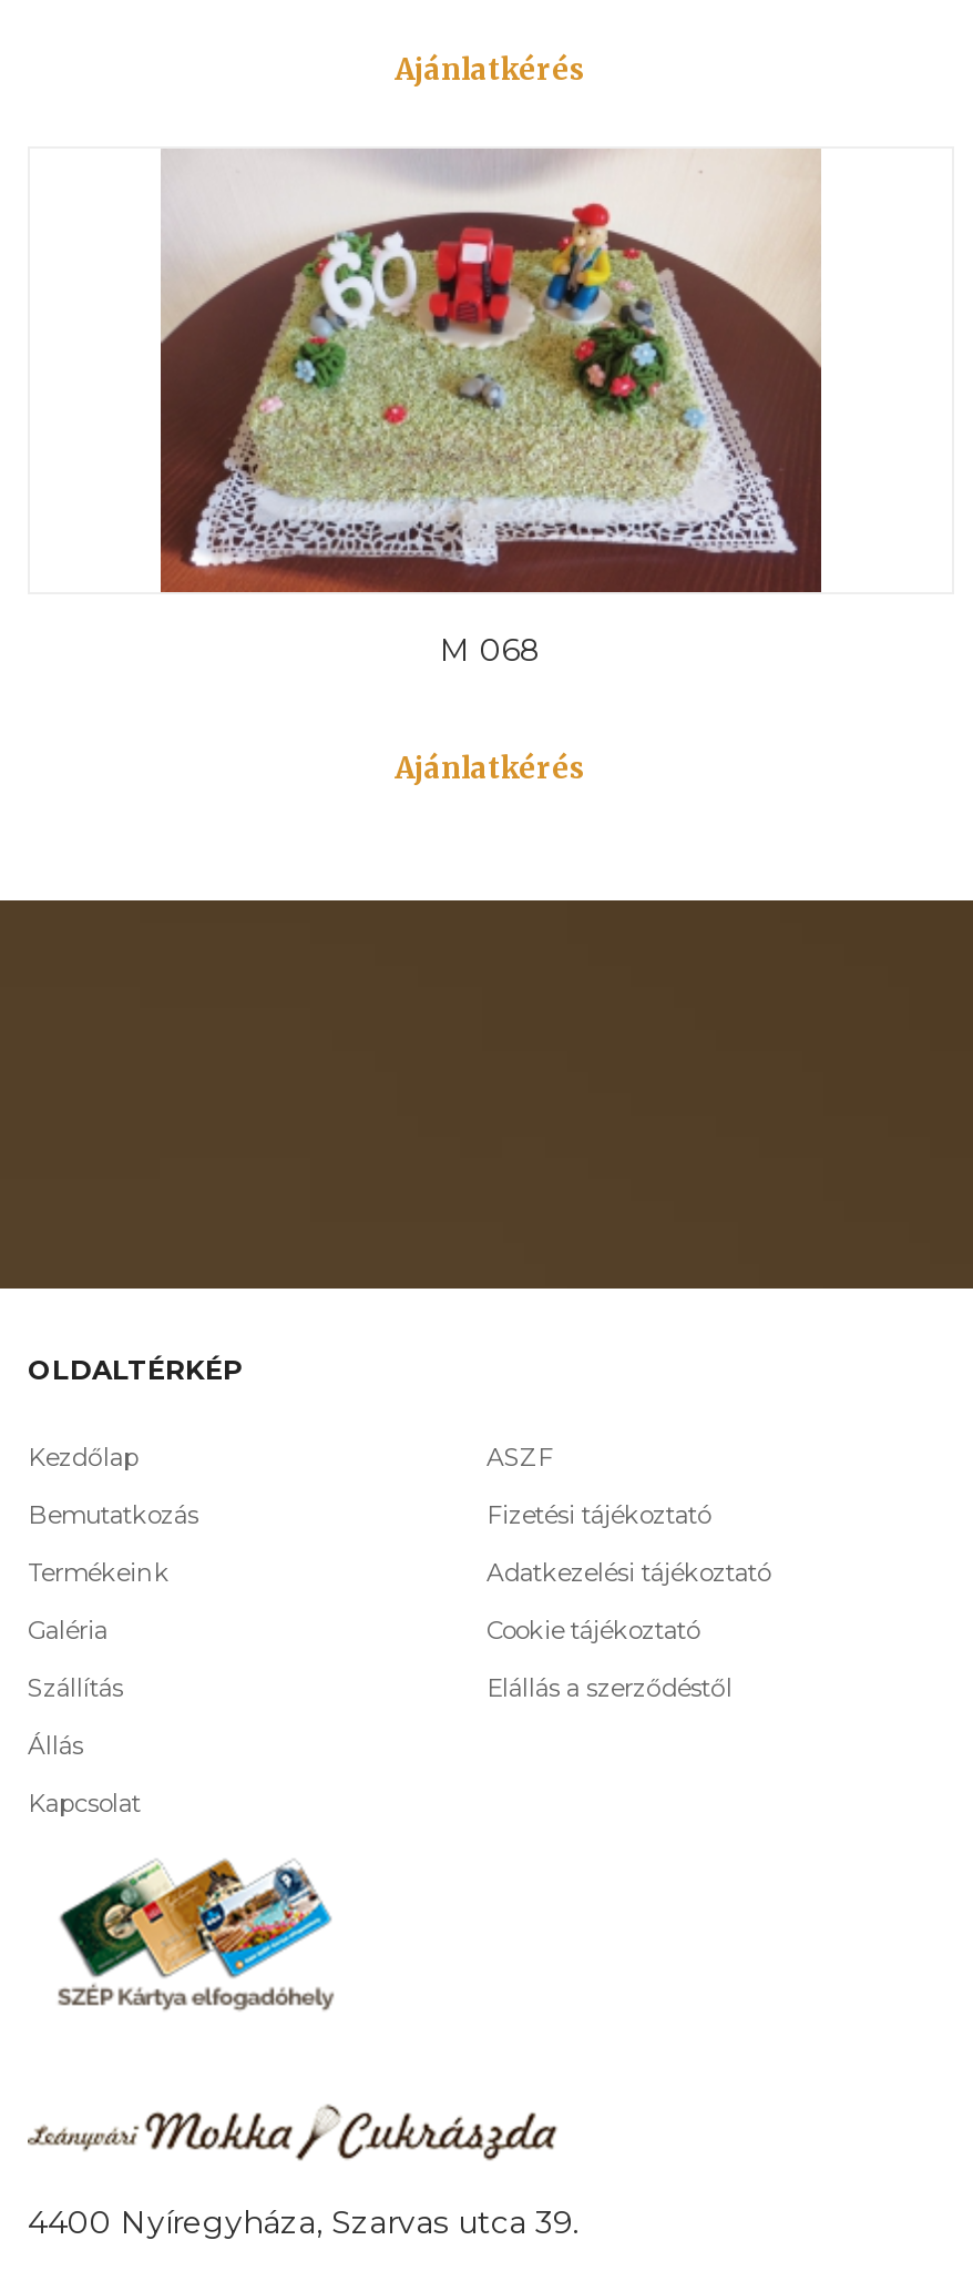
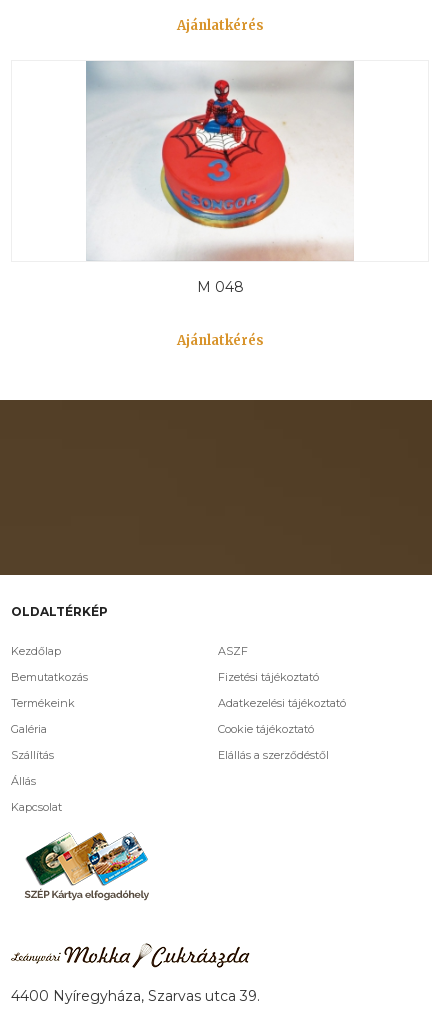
- [image]
- M 068
+ [image]
+ M 048
